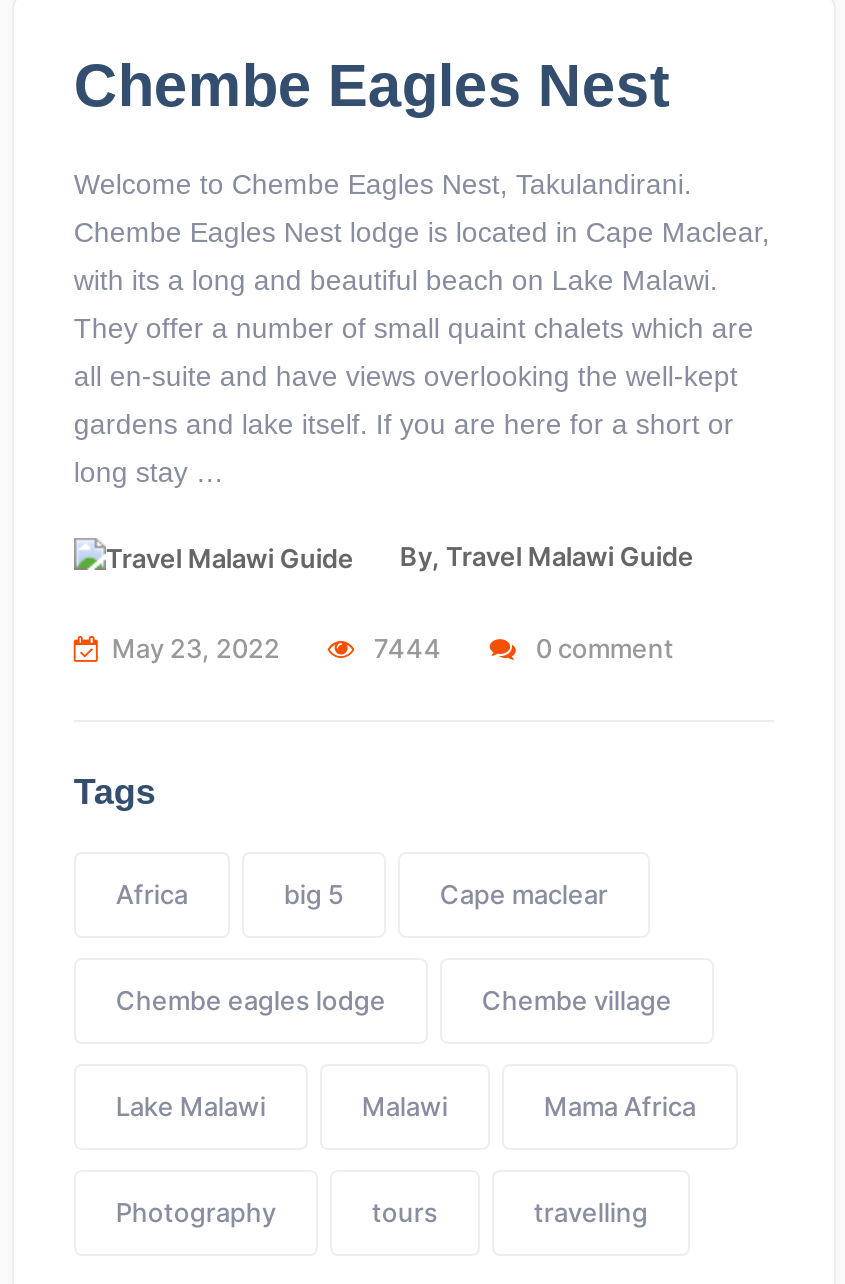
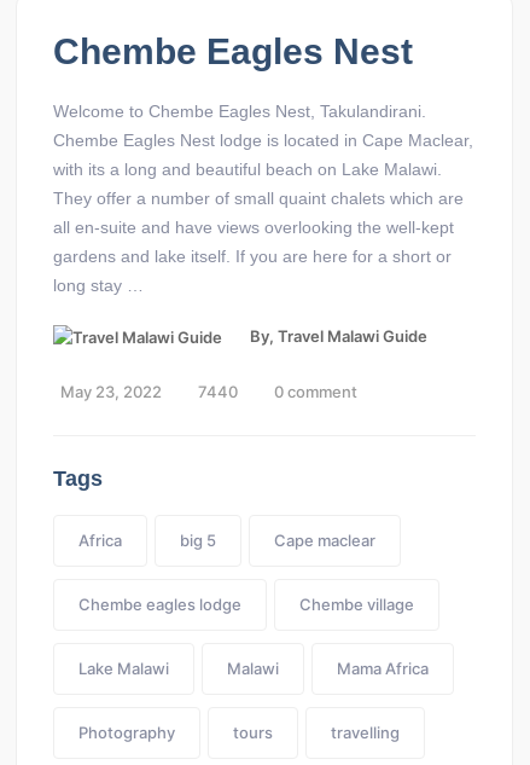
- 7444
+ 7440
